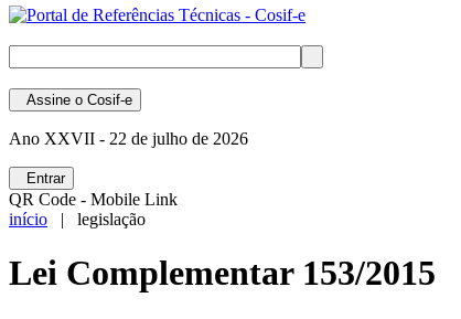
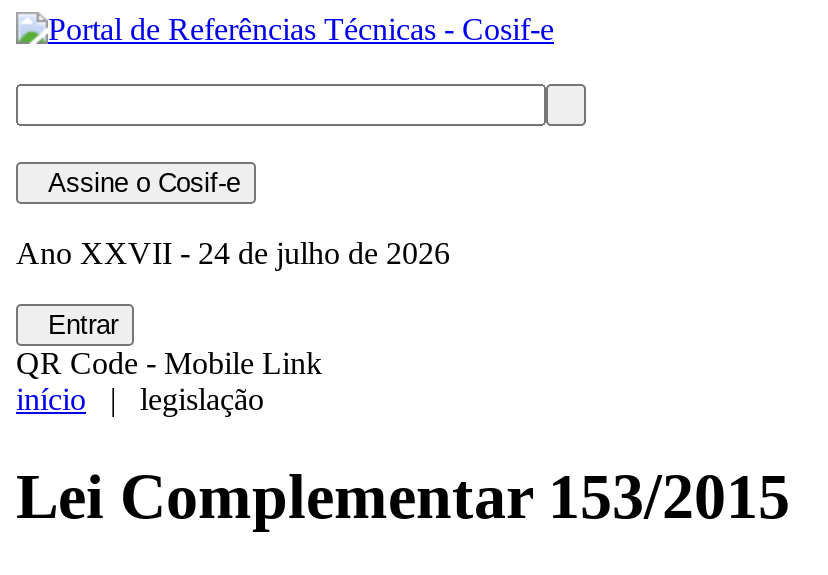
- Ano XXVII - 22 de julho de 2026
+ Ano XXVII - 24 de julho de 2026
